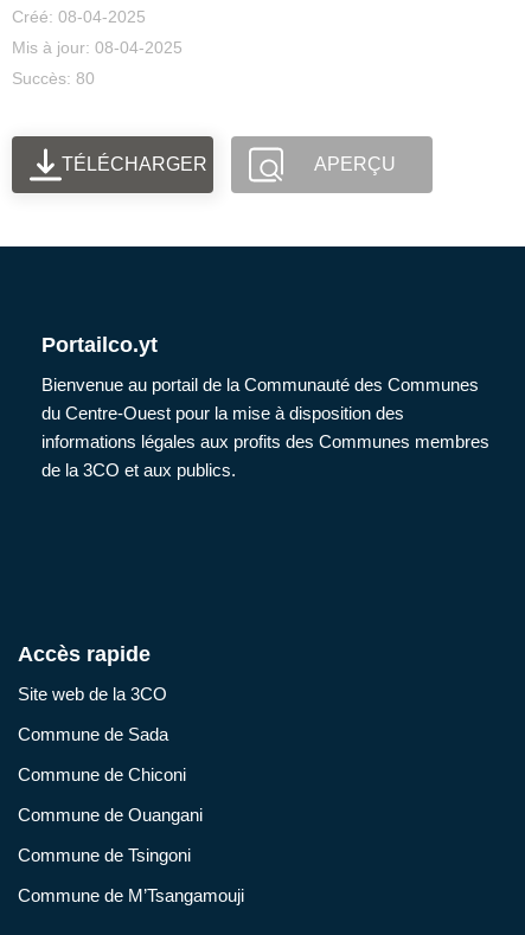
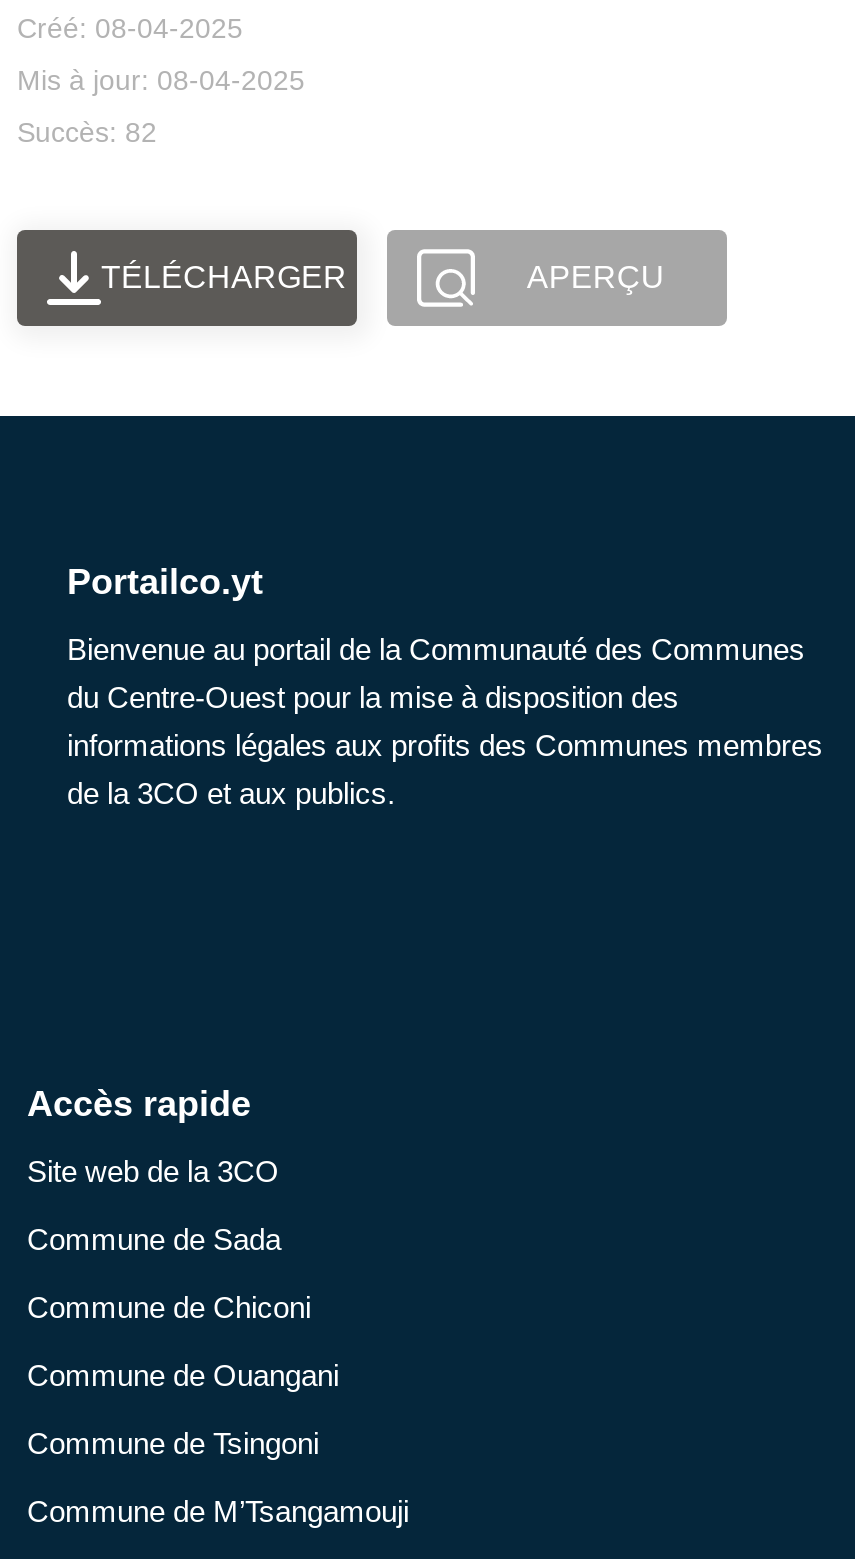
- Succès: 80
+ Succès: 82
